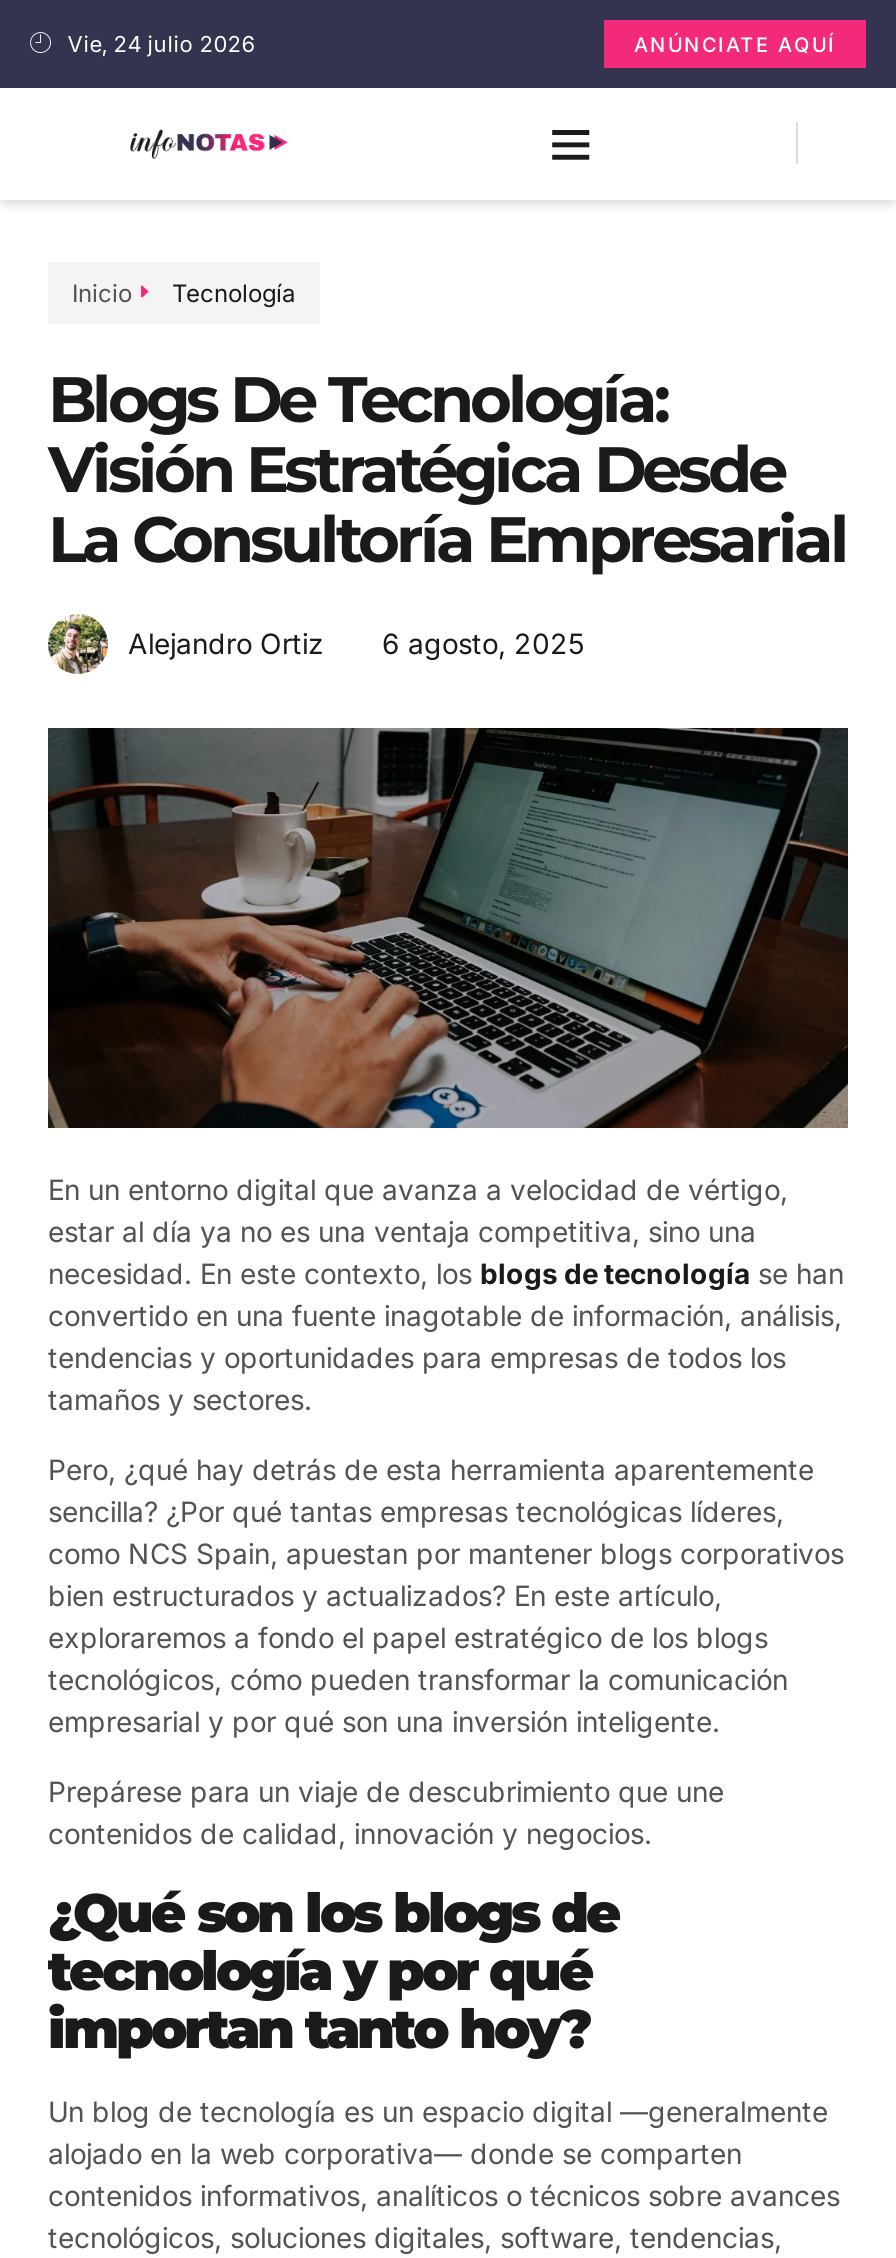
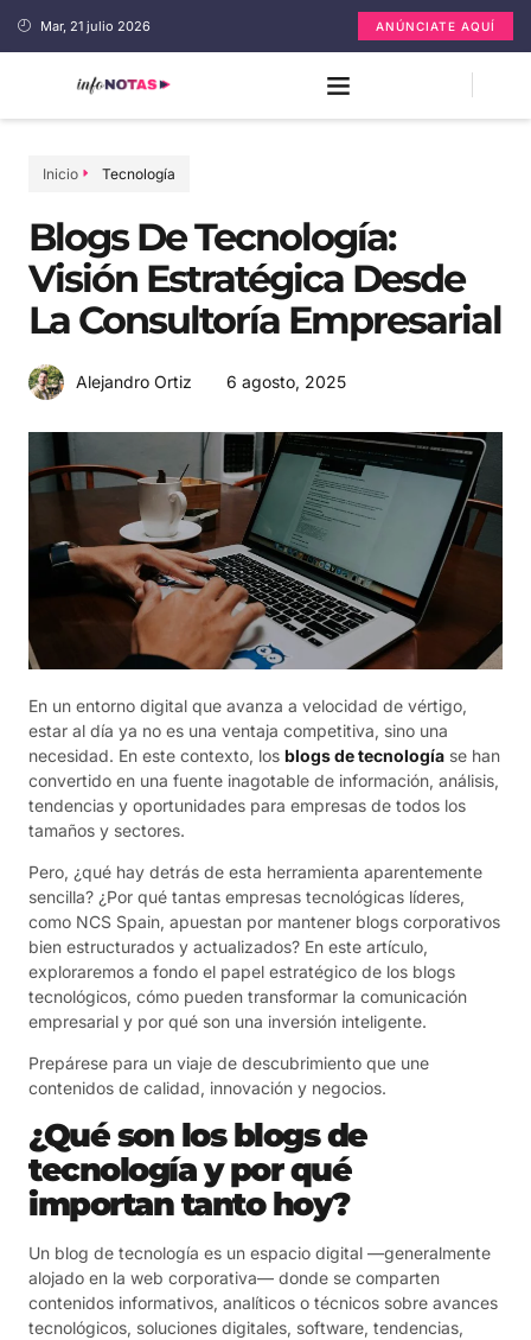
- Vie, 24 julio 2026
+ Mar, 21 julio 2026
